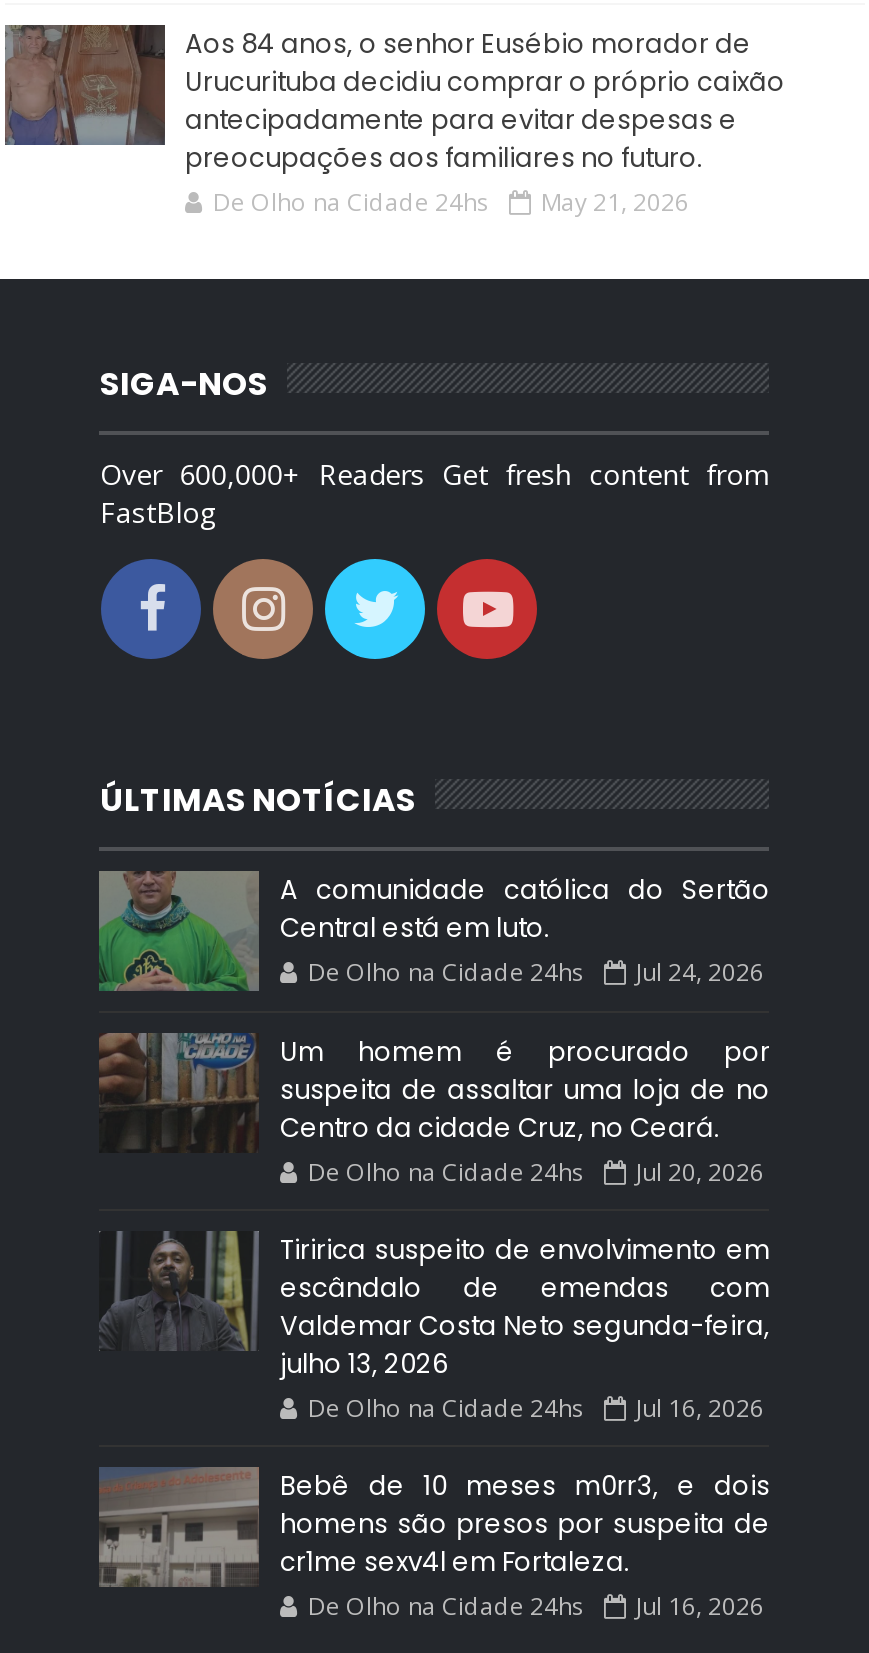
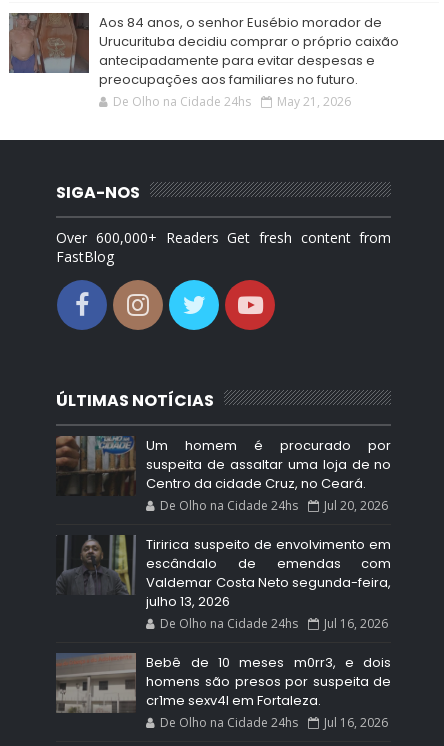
- [image]
- A comunidade católica do Sertão
- Central está em luto.
- De Olho na Cidade 24hs
- Jul 24, 2026
